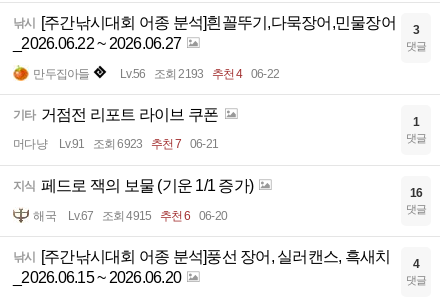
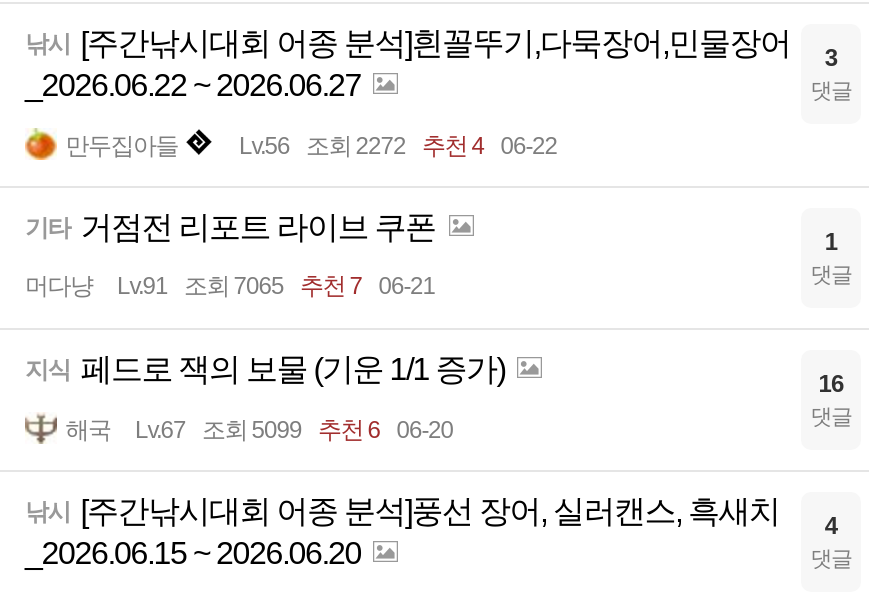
- Lv.56 조회 2193 추천 4 06-22
+ Lv.56 조회 2272 추천 4 06-22

- 머다냥 Lv.91 조회 6923 추천 7 06-21
+ 머다냥 Lv.91 조회 7065 추천 7 06-21

- 해국 Lv.67 조회 4915 추천 6 06-20
+ 해국 Lv.67 조회 5099 추천 6 06-20
